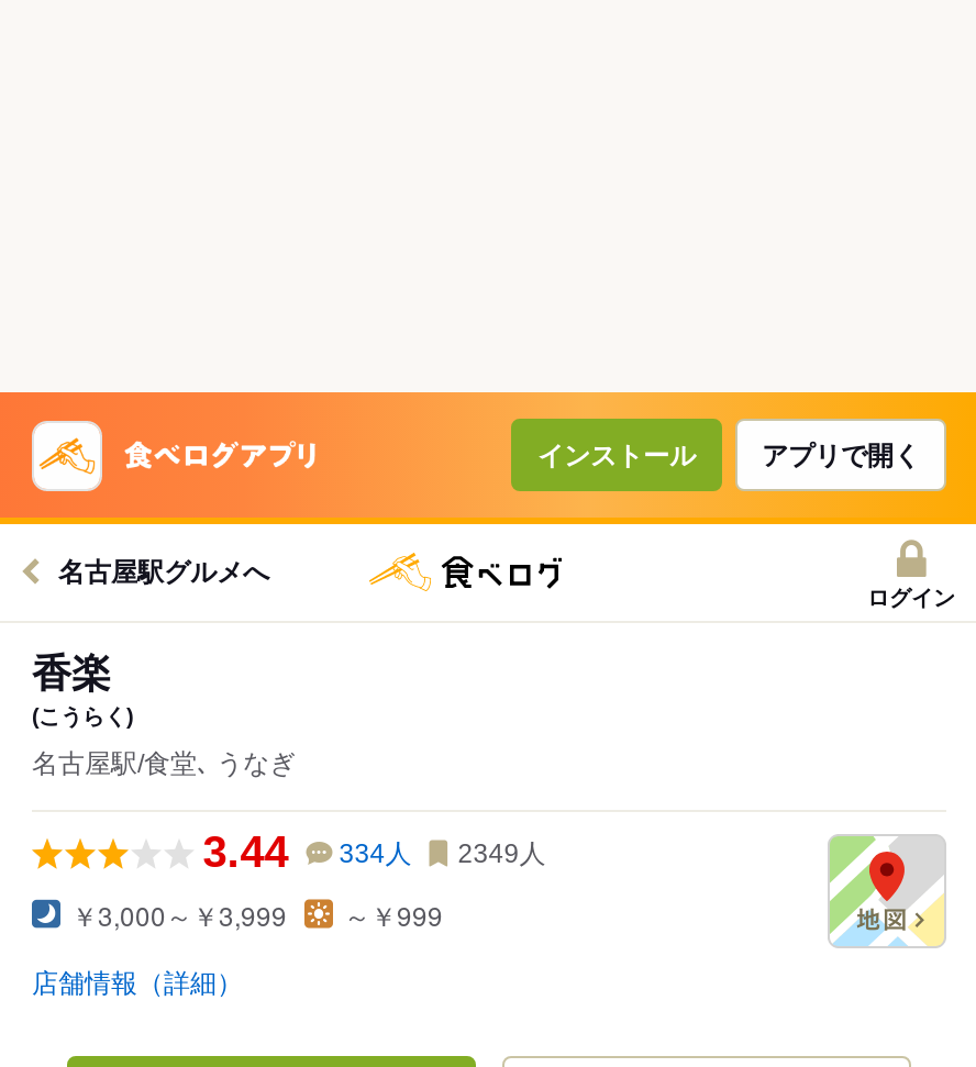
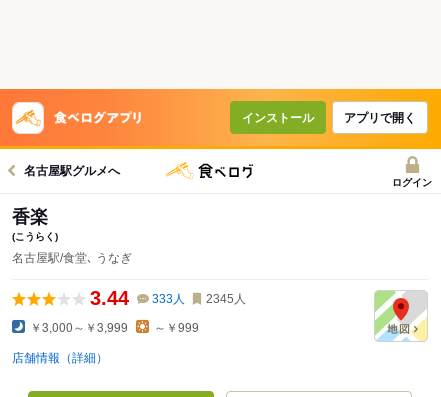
- 334人
+ 333人

- 2349人
+ 2345人
